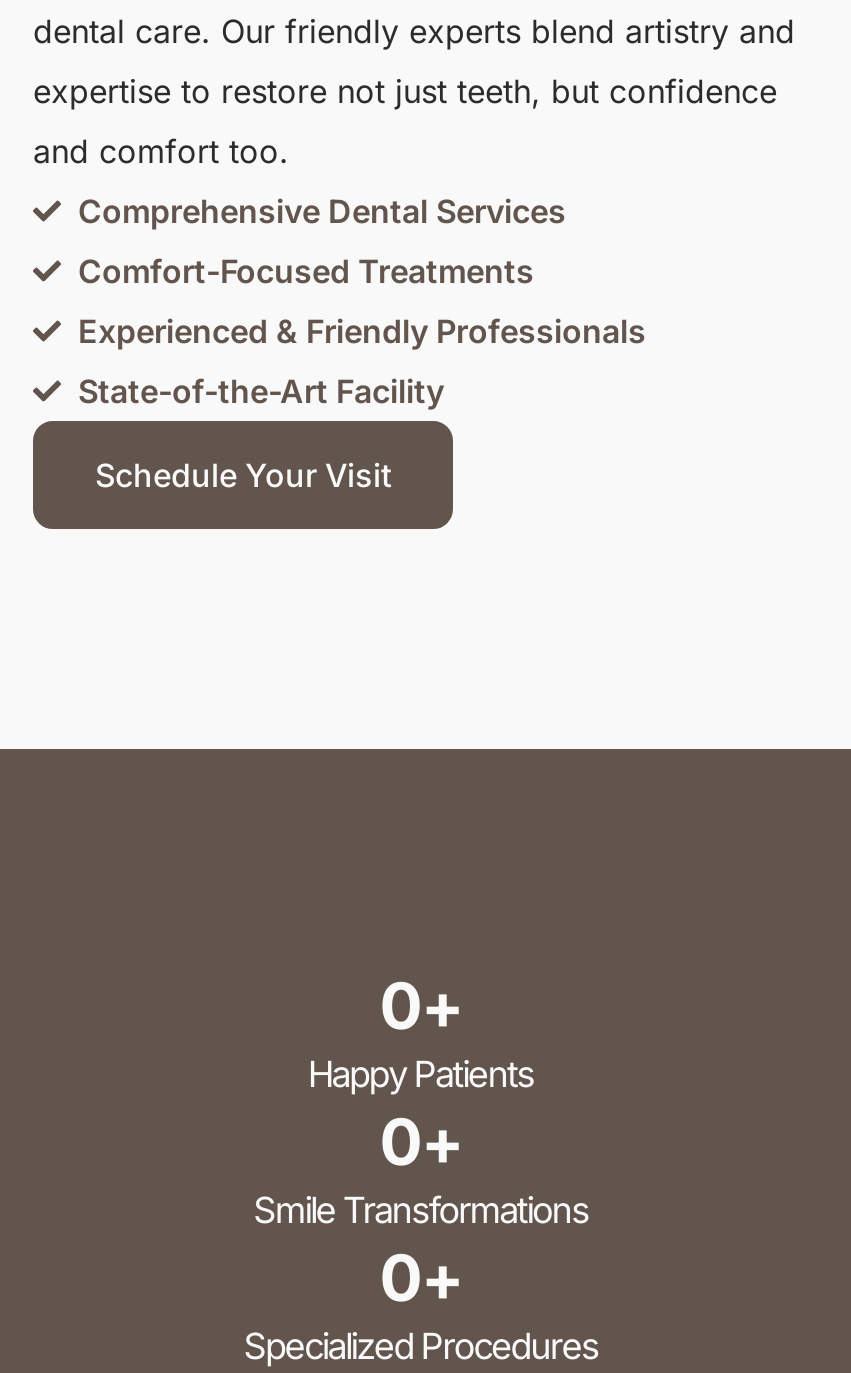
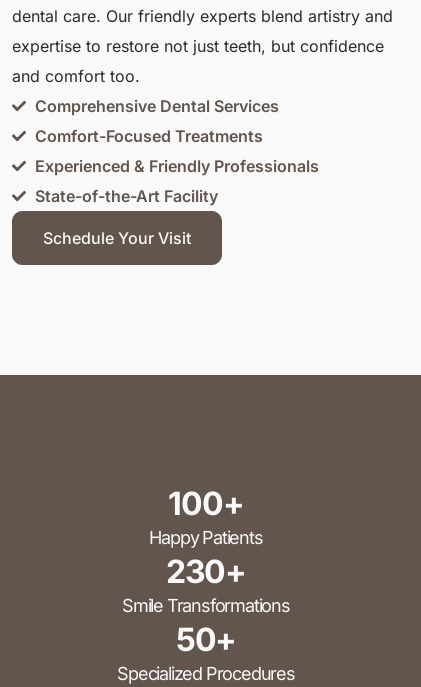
- 0+
+ 100+

- 0+
+ 230+

- 0+
+ 50+
